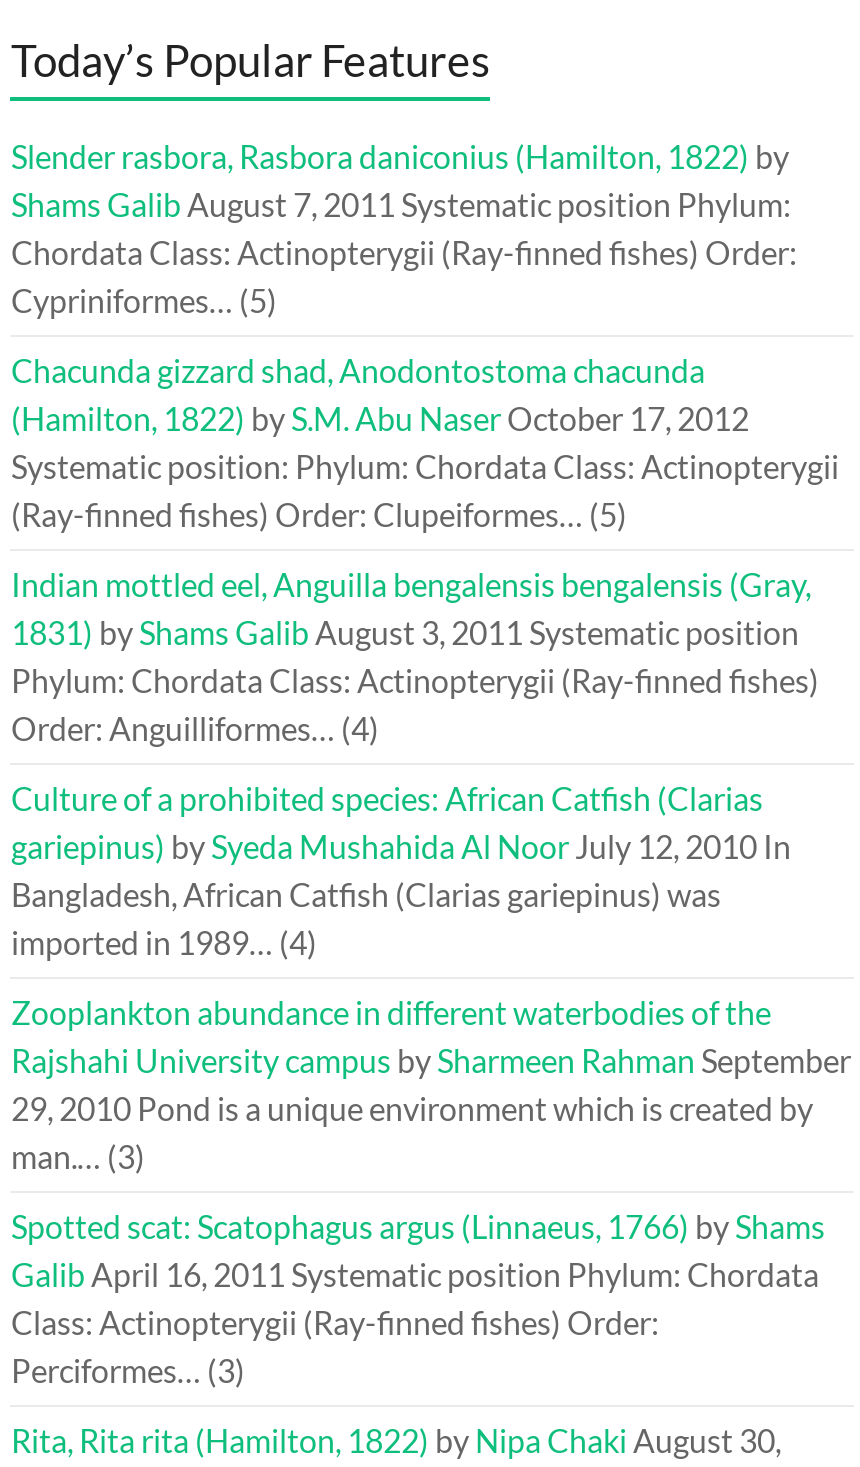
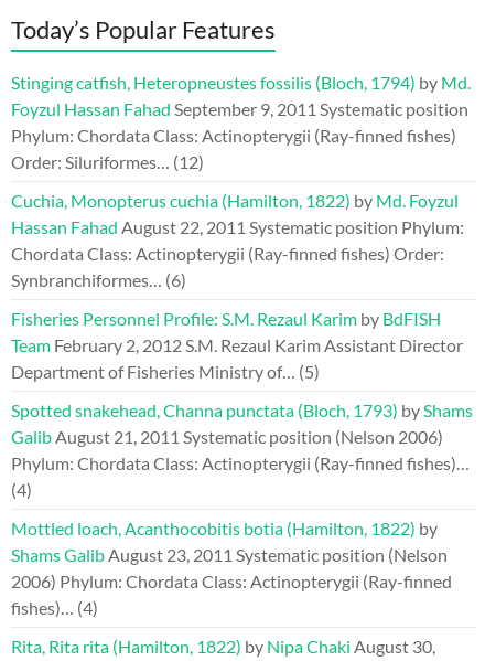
- Slender rasbora, Rasbora daniconius (Hamilton, 1822) by
- Shams Galib August 7, 2011 Systematic position Phylum:
- Cypriniformes… (5)
- Chacunda gizzard shad, Anodontostoma chacunda
- (Hamilton, 1822) by S.M. Abu Naser October 17, 2012
- Systematic position: Phylum: Chordata Class: Actinopterygii
- (Ray-finned fishes) Order: Clupeiformes… (5)
- Indian mottled eel, Anguilla bengalensis bengalensis (Gray,
- 1831) by Shams Galib August 3, 2011 Systematic position
+ Stinging catfish, Heteropneustes fossilis (Bloch, 1794) by Md.
+ Foyzul Hassan Fahad September 9, 2011 Systematic position

moved down: Chordata Class: Actinopterygii (Ray-finned fishes) Order:

moved up: Phylum: Chordata Class: Actinopterygii (Ray-finned fishes)

- Order: Anguilliformes… (4)
- Culture of a prohibited species: African Catfish (Clarias
- gariepinus) by Syeda Mushahida Al Noor July 12, 2010 In
- Bangladesh, African Catfish (Clarias gariepinus) was
- imported in 1989… (4)
- Zooplankton abundance in different waterbodies of the
- Rajshahi University campus by Sharmeen Rahman September
- 29, 2010 Pond is a unique environment which is created by
- man.… (3)
- Spotted scat: Scatophagus argus (Linnaeus, 1766) by Shams
- Galib April 16, 2011 Systematic position Phylum: Chordata
- Class: Actinopterygii (Ray-finned fishes) Order:
- Perciformes… (3)
+ Order: Siluriformes… (12)
+ Cuchia, Monopterus cuchia (Hamilton, 1822) by Md. Foyzul
+ Hassan Fahad August 22, 2011 Systematic position Phylum:
+ Synbranchiformes… (6)
+ Fisheries Personnel Profile: S.M. Rezaul Karim by BdFISH
+ Team February 2, 2012 S.M. Rezaul Karim Assistant Director
+ Department of Fisheries Ministry of… (5)
+ Spotted snakehead, Channa punctata (Bloch, 1793) by Shams
+ Galib August 21, 2011 Systematic position (Nelson 2006)
+ Phylum: Chordata Class: Actinopterygii (Ray-finned fishes)…
+ (4)
+ Mottled loach, Acanthocobitis botia (Hamilton, 1822) by
+ Shams Galib August 23, 2011 Systematic position (Nelson
+ 2006) Phylum: Chordata Class: Actinopterygii (Ray-finned
+ fishes)… (4)
